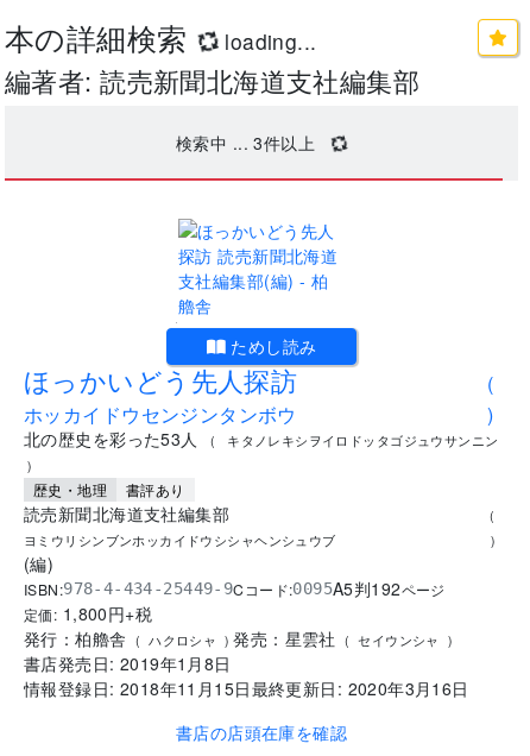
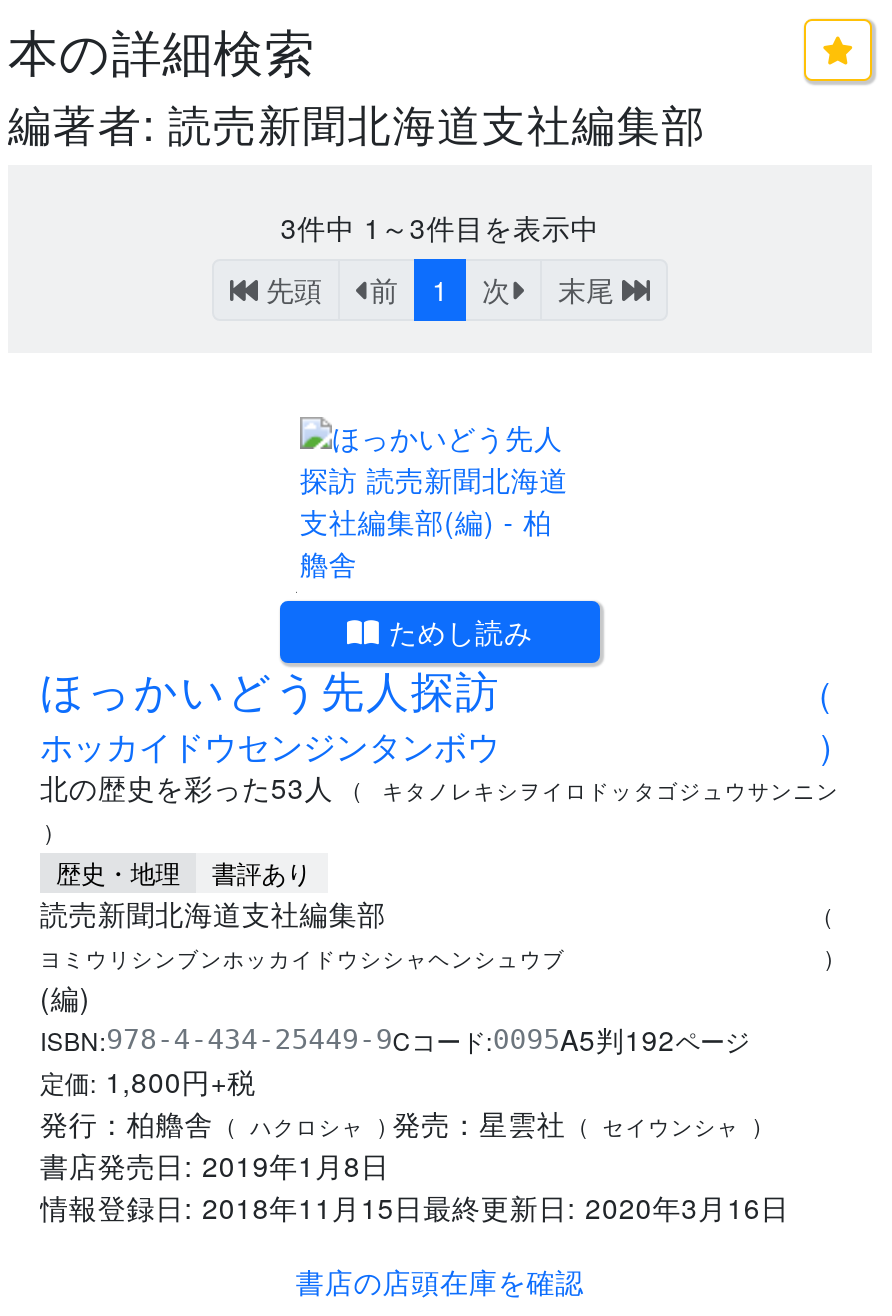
- loading...

- 検索中 ... 3件以上
+ 3件中1～3件目を表示中
+ 先頭
+ 前
+ 1
+ 次
+ 末尾
